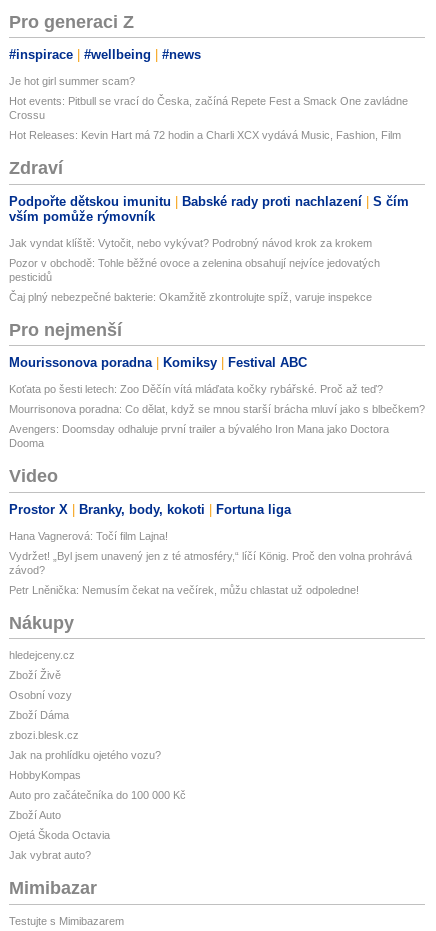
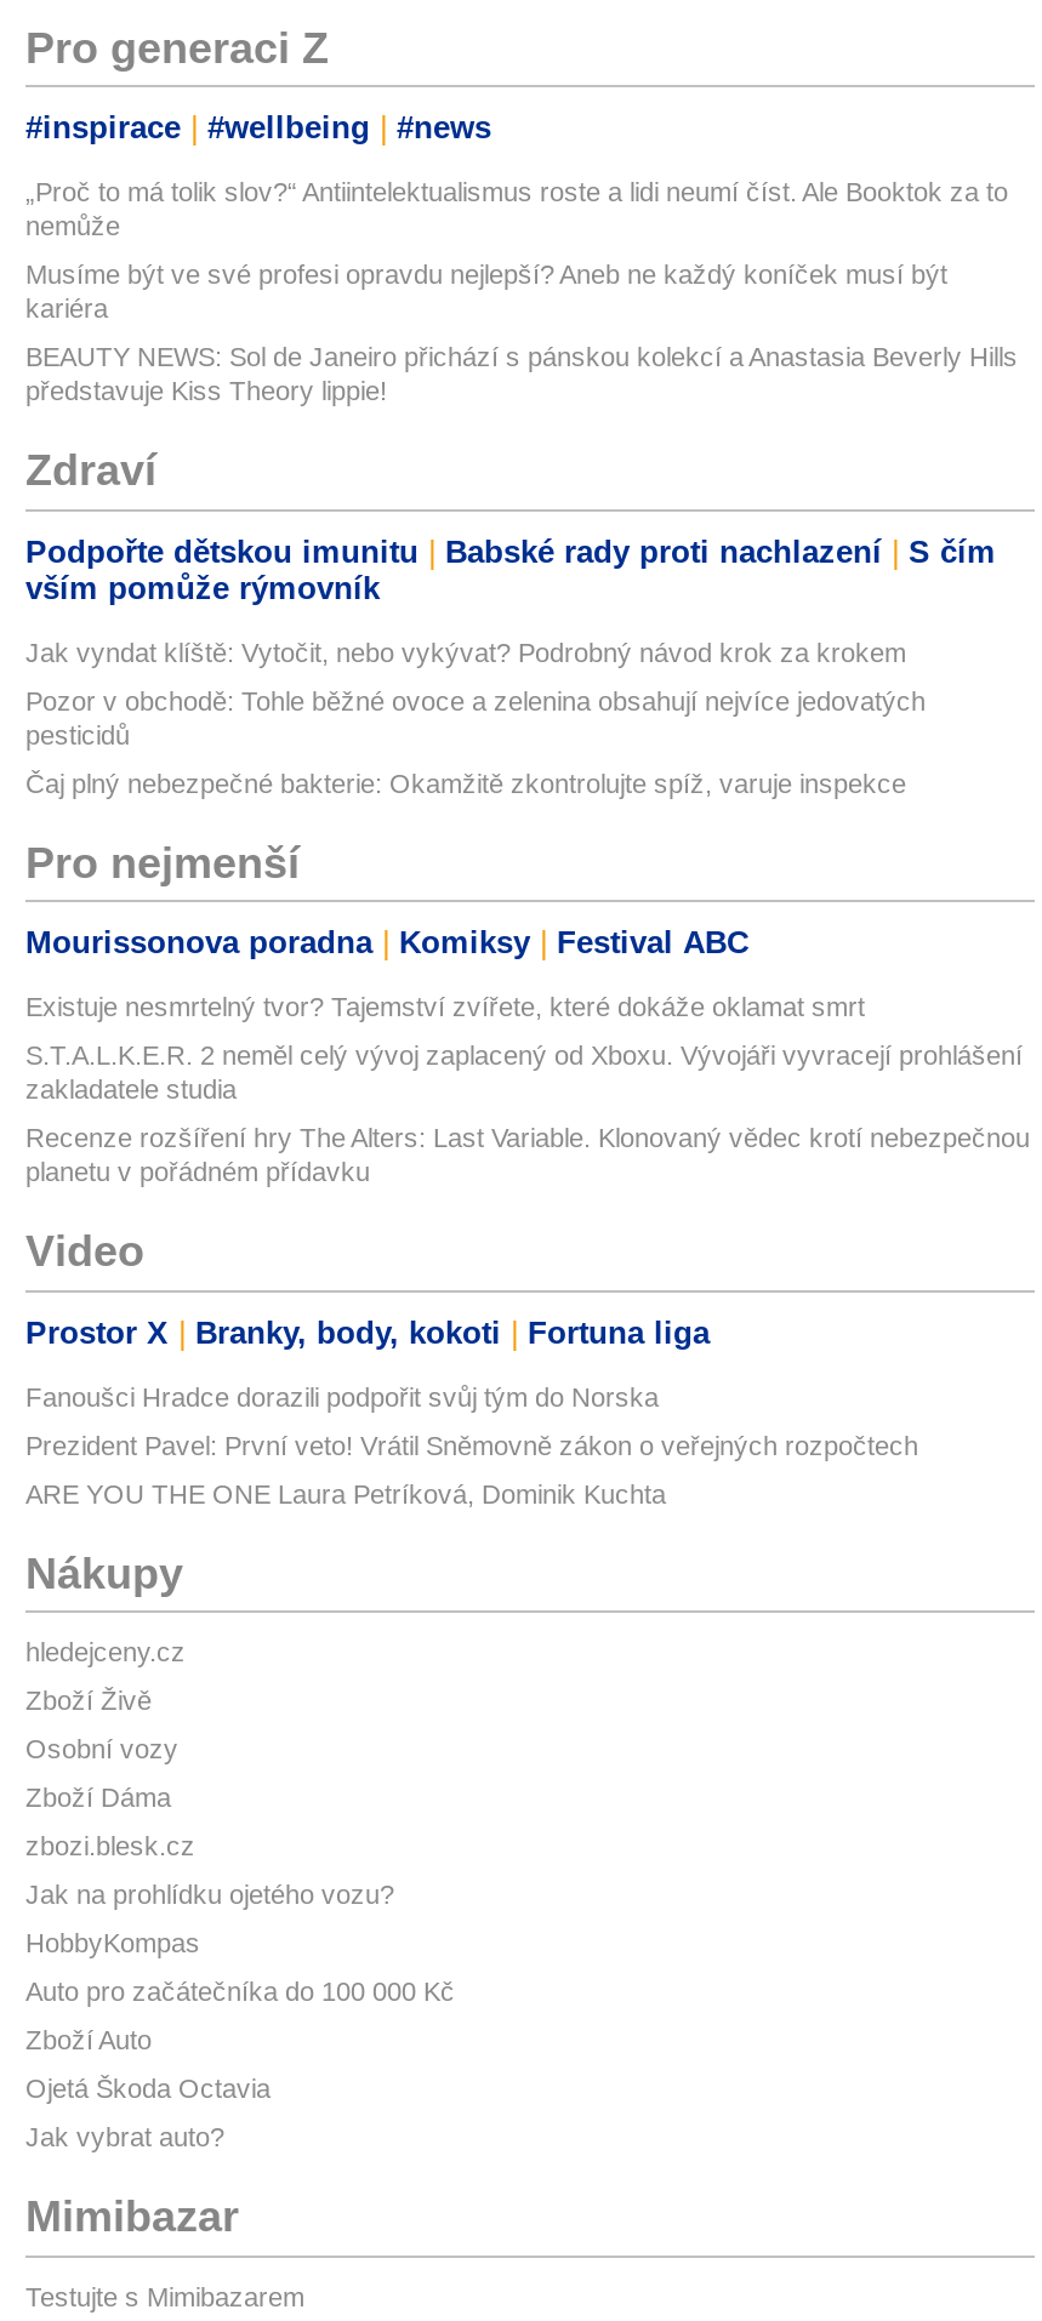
- Je hot girl summer scam?
+ „Proč to má tolik slov?“ Antiintelektualismus roste a lidi neumí číst. Ale Booktok za to
+ nemůže

- Hot events: Pitbull se vrací do Česka, začíná Repete Fest a Smack One zavládne
- Crossu
+ Musíme být ve své profesi opravdu nejlepší? Aneb ne každý koníček musí být
+ kariéra

- Hot Releases: Kevin Hart má 72 hodin a Charli XCX vydává Music, Fashion, Film
+ BEAUTY NEWS: Sol de Janeiro přichází s pánskou kolekcí a Anastasia Beverly Hills
+ představuje Kiss Theory lippie!

- Koťata po šesti letech: Zoo Děčín vítá mláďata kočky rybářské. Proč až teď?
+ Existuje nesmrtelný tvor? Tajemství zvířete, které dokáže oklamat smrt

- Mourrisonova poradna: Co dělat, když se mnou starší brácha mluví jako s blbečkem?
+ S.T.A.L.K.E.R. 2 neměl celý vývoj zaplacený od Xboxu. Vývojáři vyvracejí prohlášení
+ zakladatele studia

- Avengers: Doomsday odhaluje první trailer a bývalého Iron Mana jako Doctora
- Dooma
+ Recenze rozšíření hry The Alters: Last Variable. Klonovaný vědec krotí nebezpečnou
+ planetu v pořádném přídavku

- Hana Vagnerová: Točí film Lajna!
+ Fanoušci Hradce dorazili podpořit svůj tým do Norska

- Vydržet! „Byl jsem unavený jen z té atmosféry,“ líčí König. Proč den volna prohrává
- závod?
+ Prezident Pavel: První veto! Vrátil Sněmovně zákon o veřejných rozpočtech

- Petr Lněnička: Nemusím čekat na večírek, můžu chlastat už odpoledne!
+ ARE YOU THE ONE Laura Petríková, Dominik Kuchta
